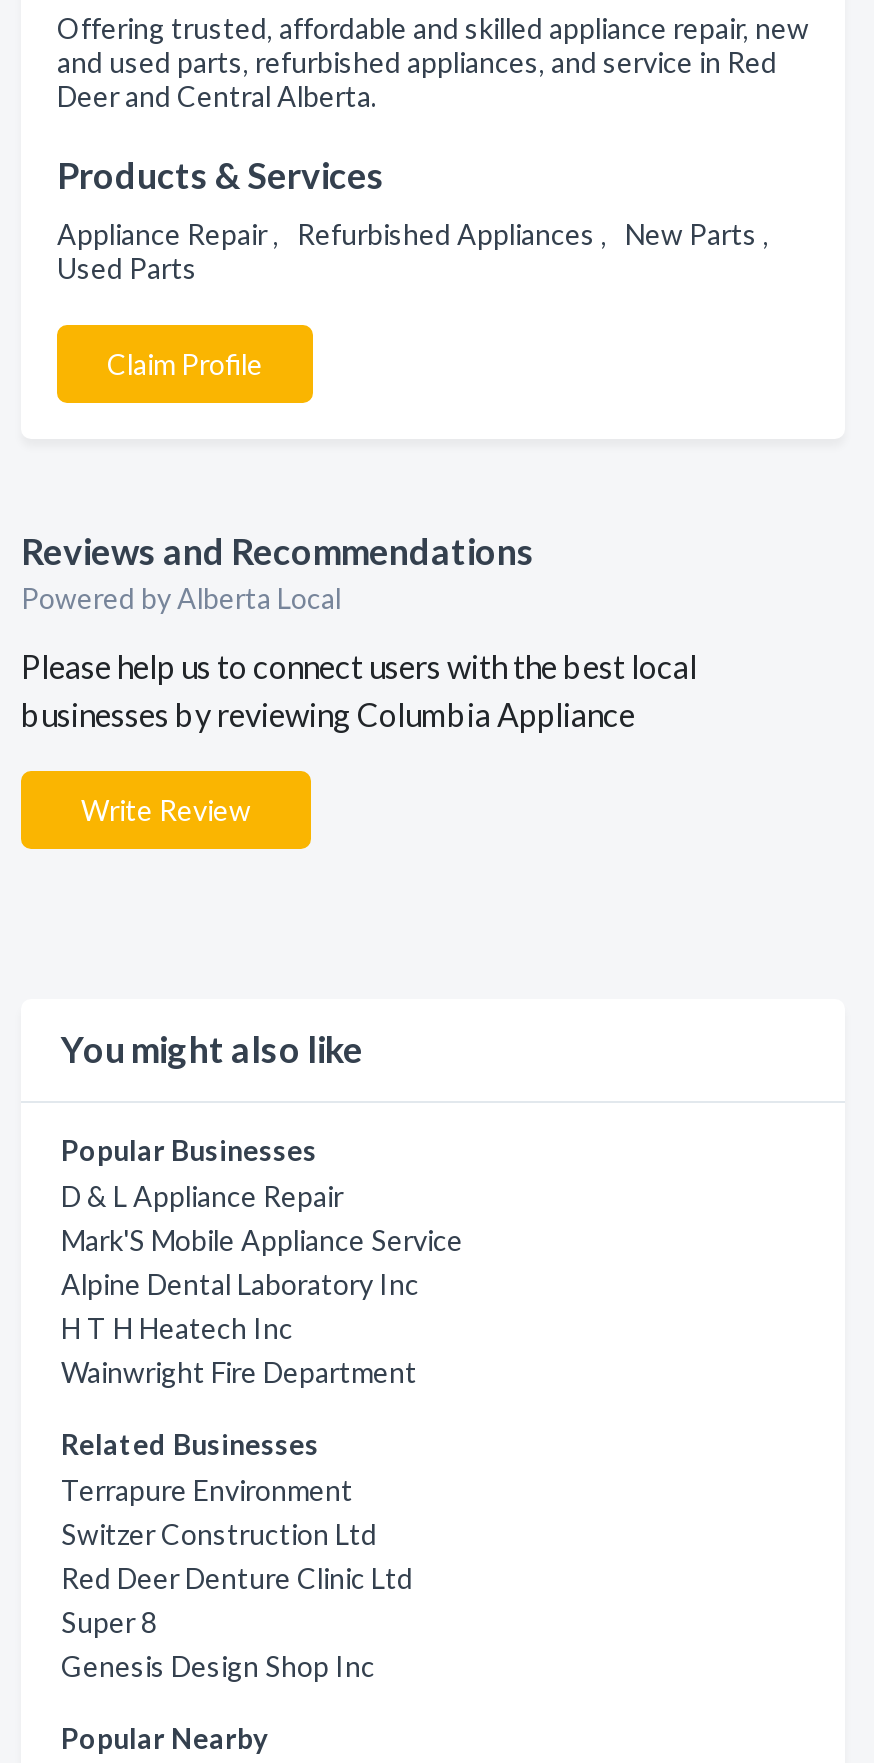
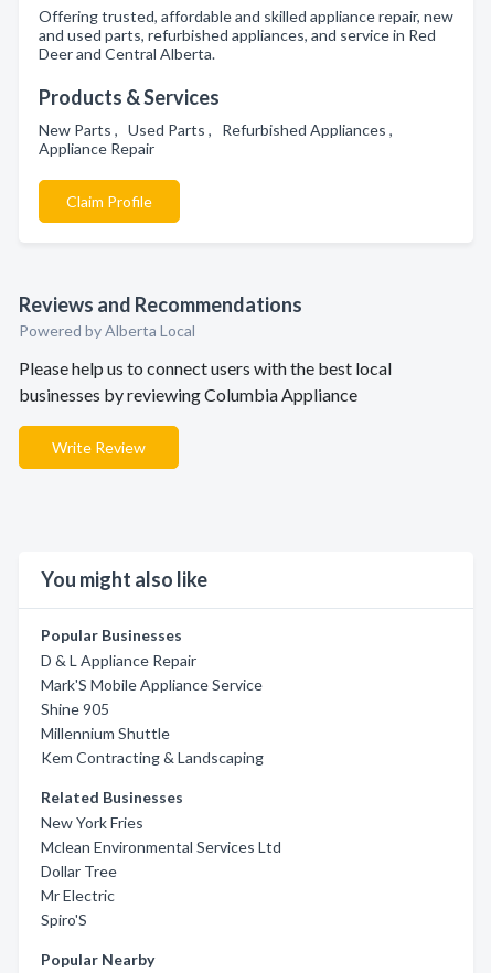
- Appliance Repair , Refurbished Appliances , New Parts ,
- Used Parts
+ New Parts , Used Parts , Refurbished Appliances ,
+ Appliance Repair

- Alpine Dental Laboratory Inc
- H T H Heatech Inc
- Wainwright Fire Department
+ Shine 905
+ Millennium Shuttle
+ Kem Contracting & Landscaping

- Terrapure Environment
- Switzer Construction Ltd
- Red Deer Denture Clinic Ltd
- Super 8
- Genesis Design Shop Inc
+ New York Fries
+ Mclean Environmental Services Ltd
+ Dollar Tree
+ Mr Electric
+ Spiro'S
